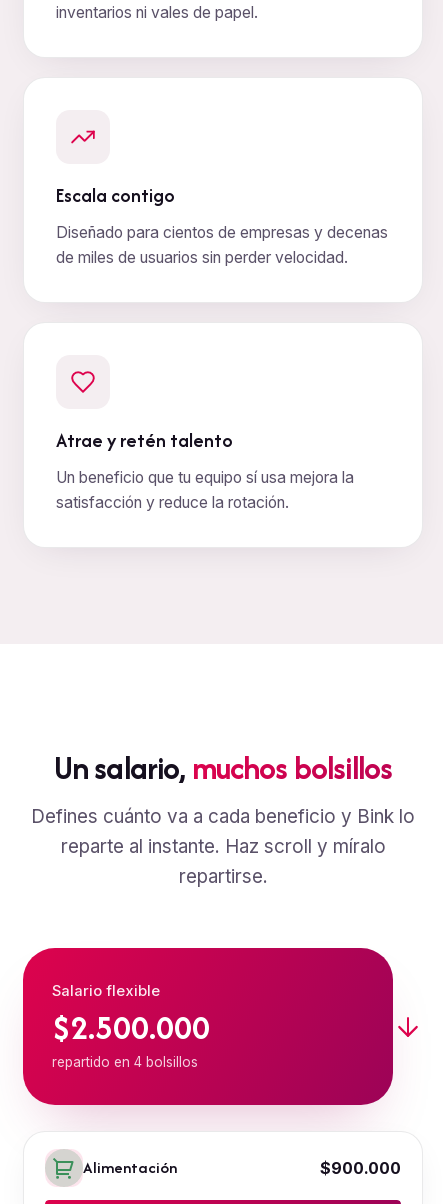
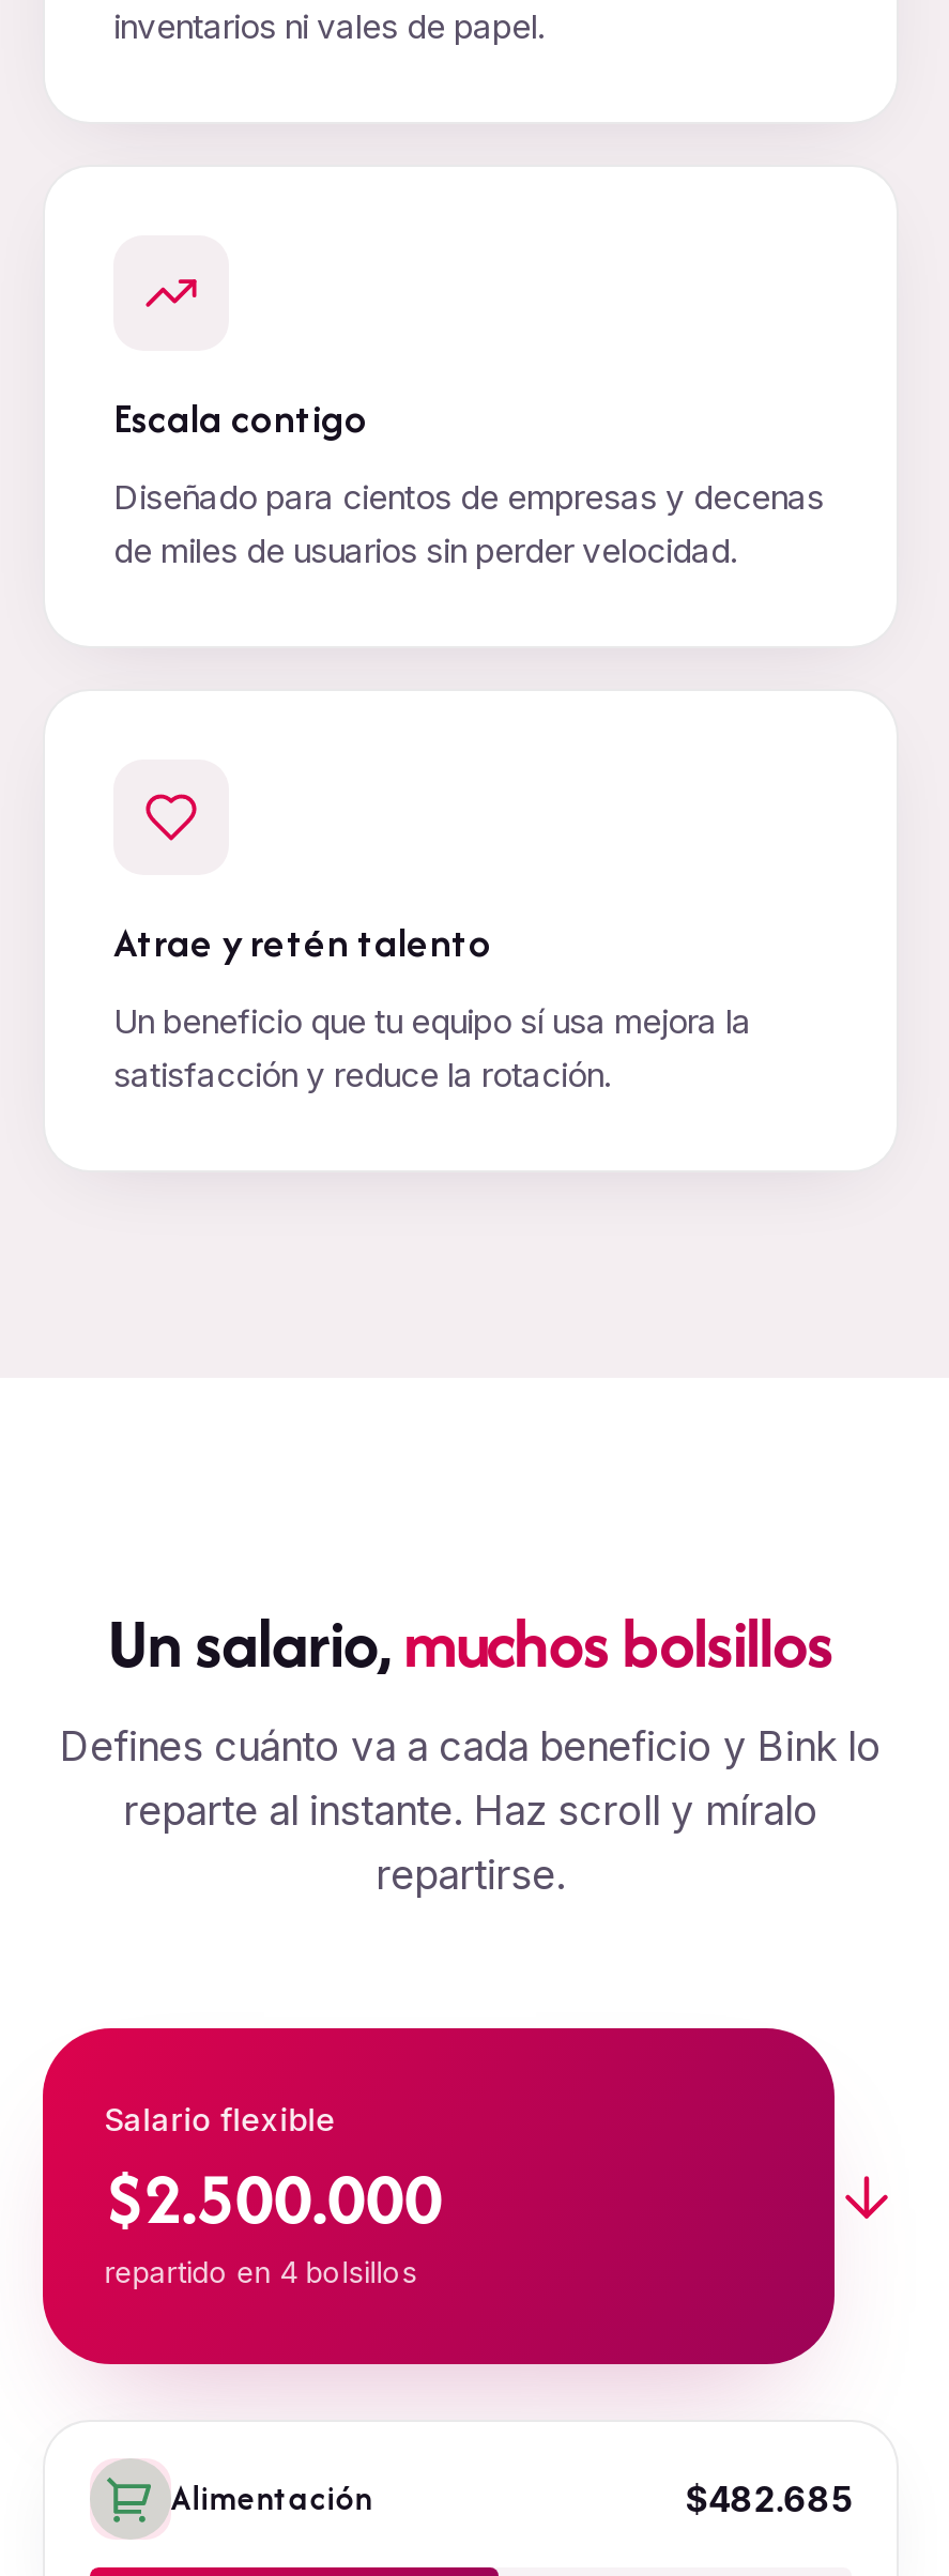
- $900.000
+ $482.685
